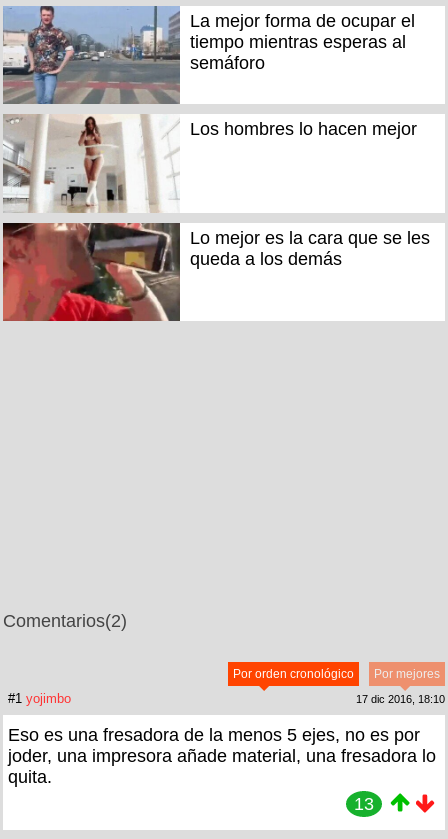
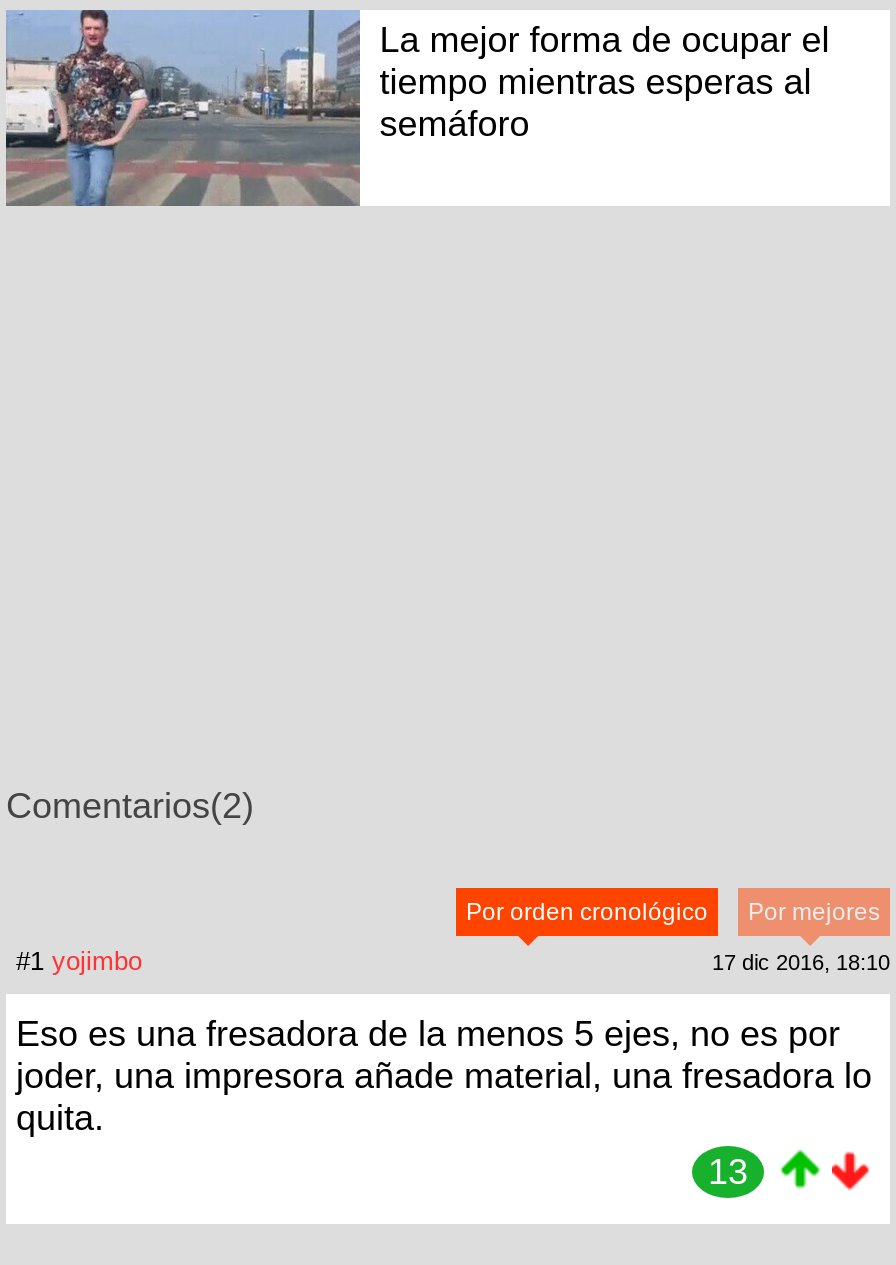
- [image]
- Los hombres lo hacen mejor

- [image]
- Lo mejor es la cara que se les
- queda a los demás
